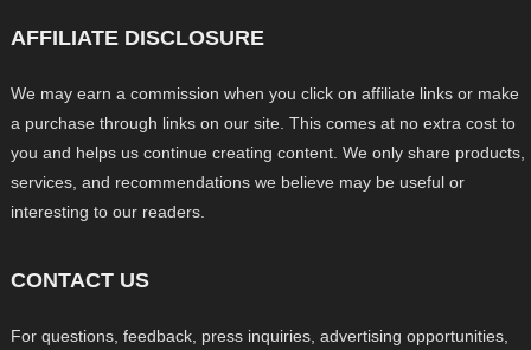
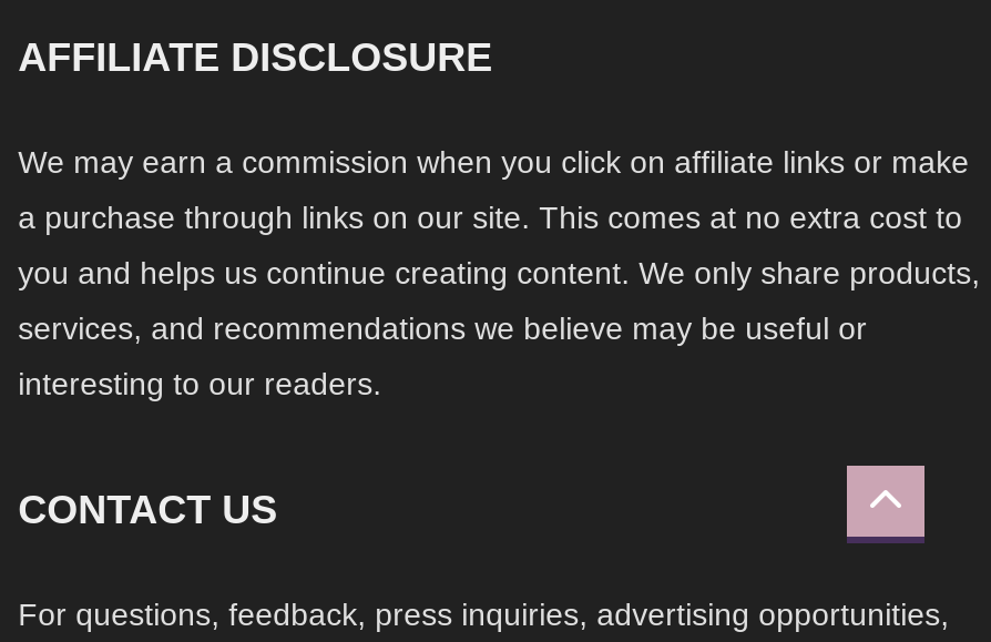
+ [image]
